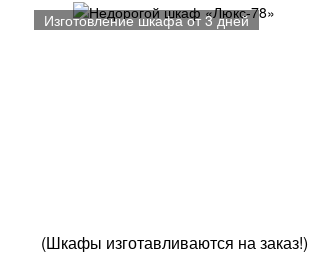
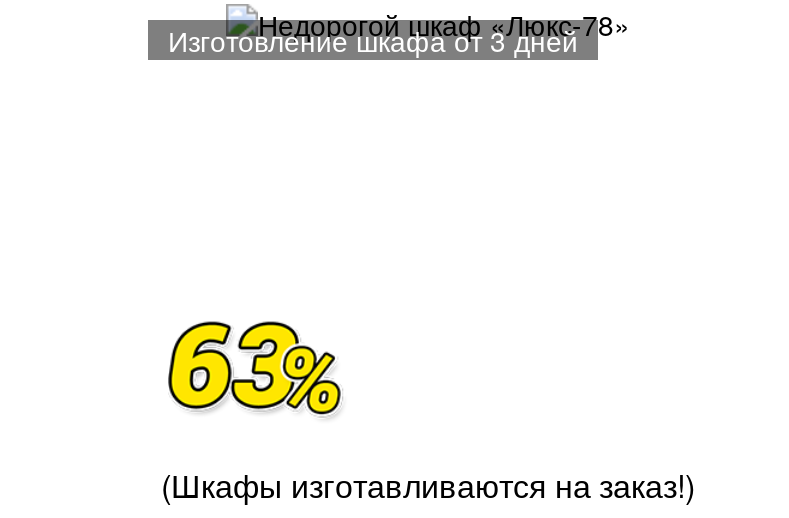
+ [image]
